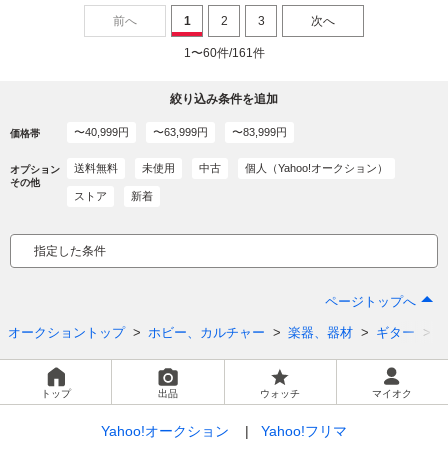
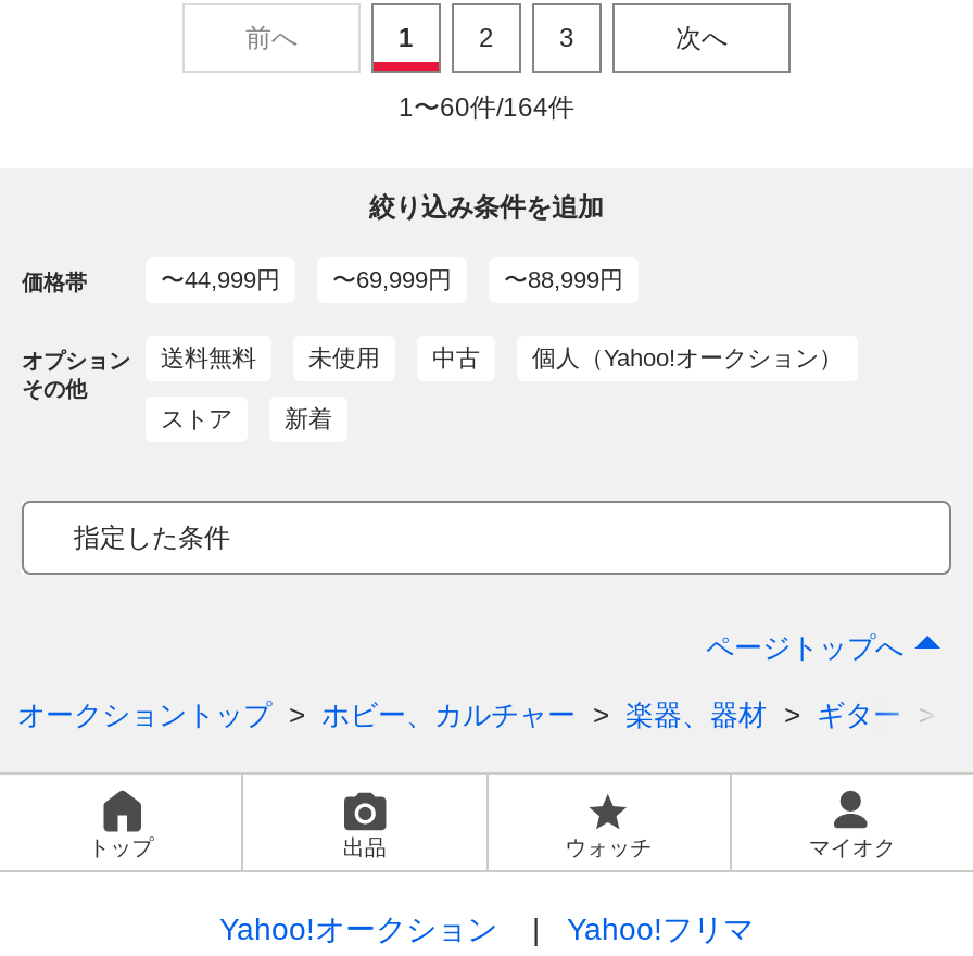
- 1〜60件/161件
+ 1〜60件/164件

- 〜40,999円
+ 〜44,999円

- 〜63,999円
+ 〜69,999円

- 〜83,999円
+ 〜88,999円
